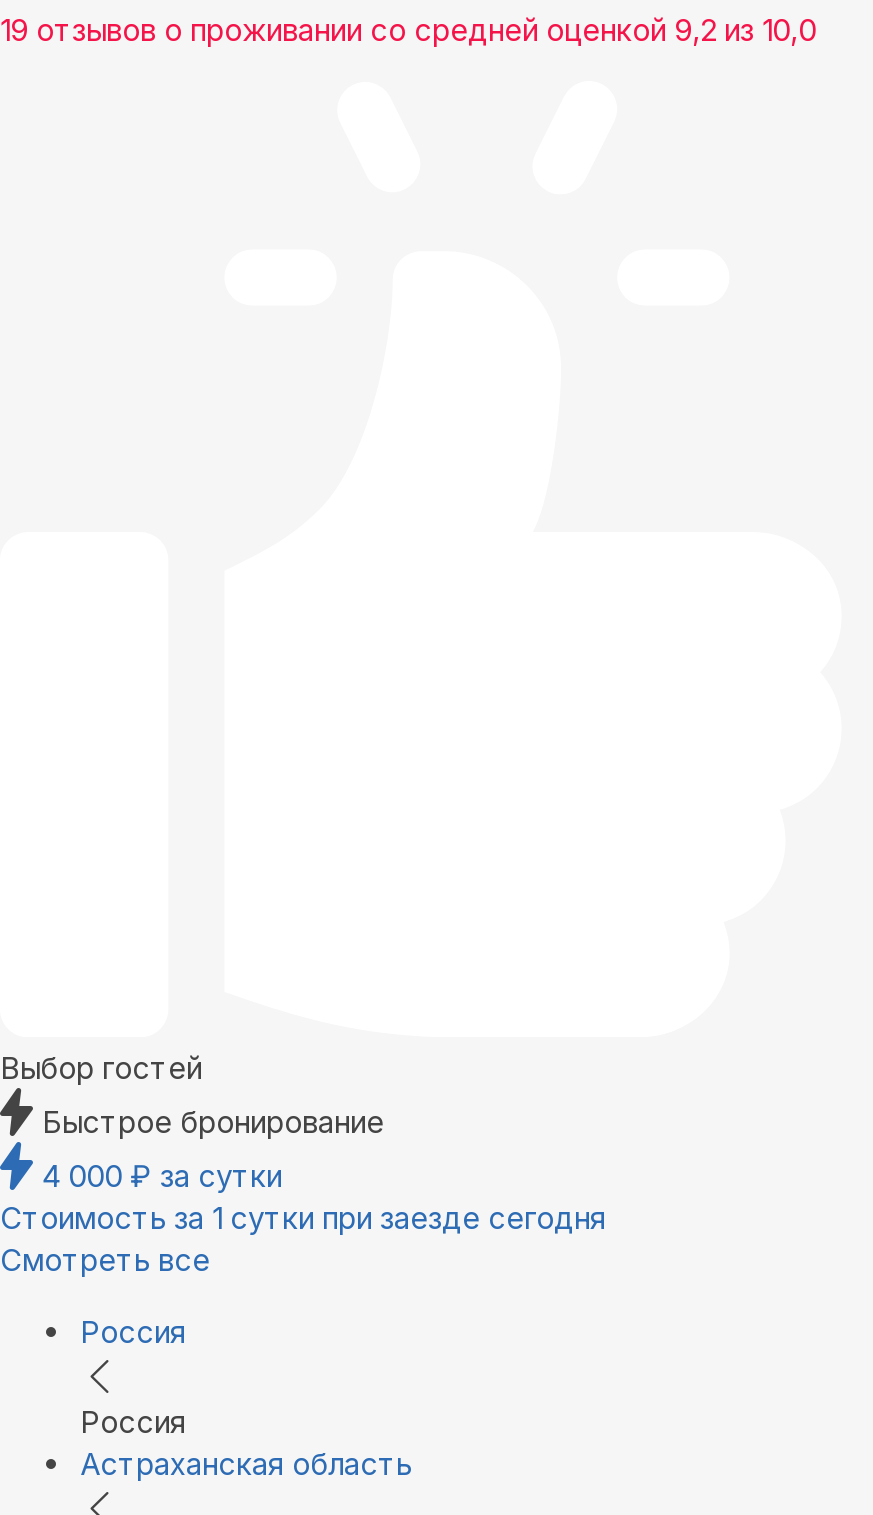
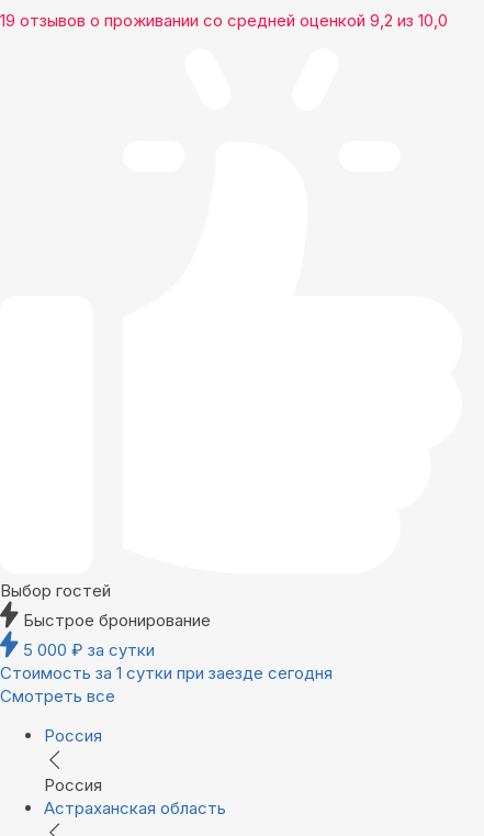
- 4 000 ₽ за сутки
+ 5 000 ₽ за сутки
